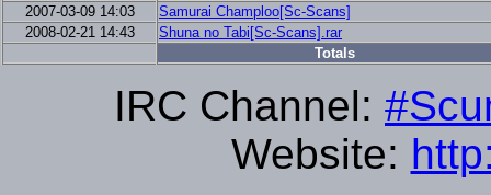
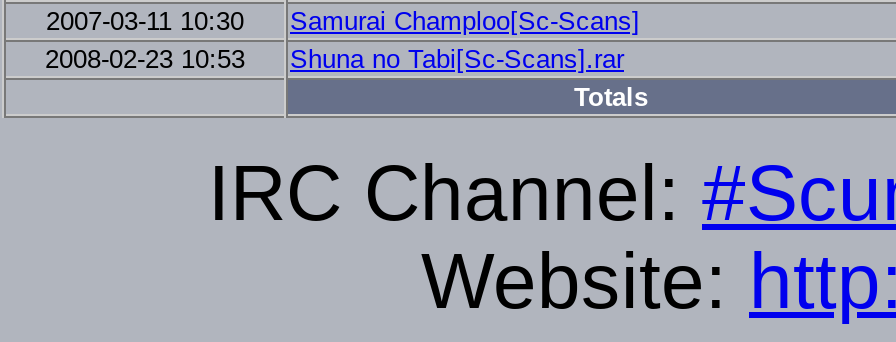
- 2007-03-09 14:03 Samurai Champloo[Sc-Scans]
+ 2007-03-11 10:30 Samurai Champloo[Sc-Scans]

- 2008-02-21 14:43 Shuna no Tabi[Sc-Scans].rar
+ 2008-02-23 10:53 Shuna no Tabi[Sc-Scans].rar
